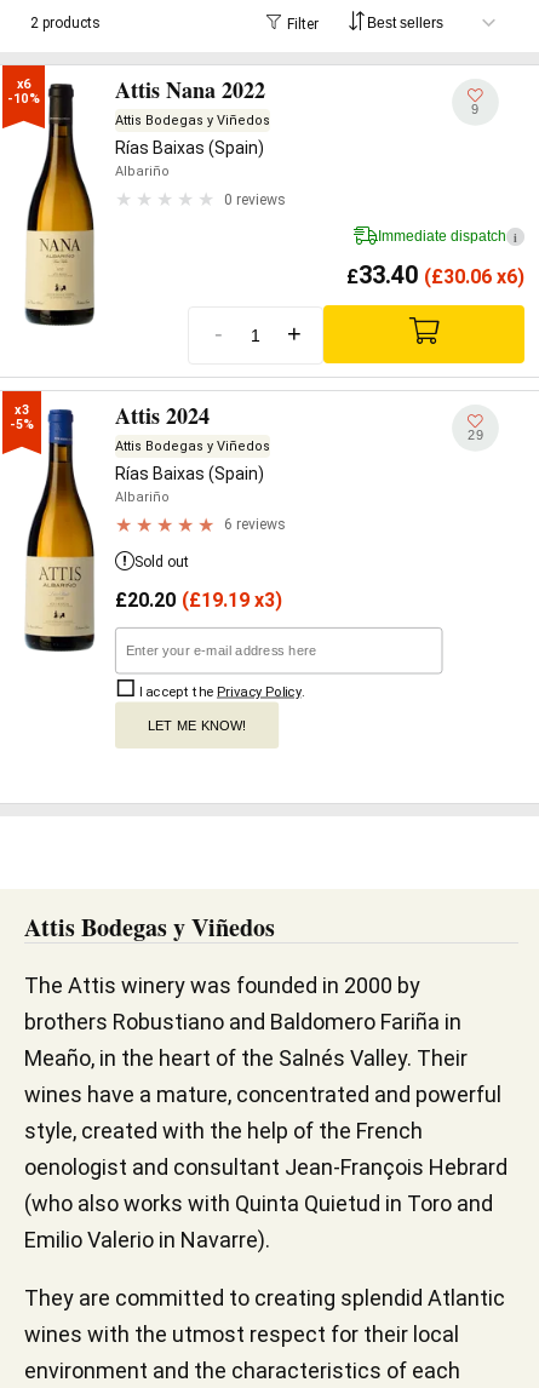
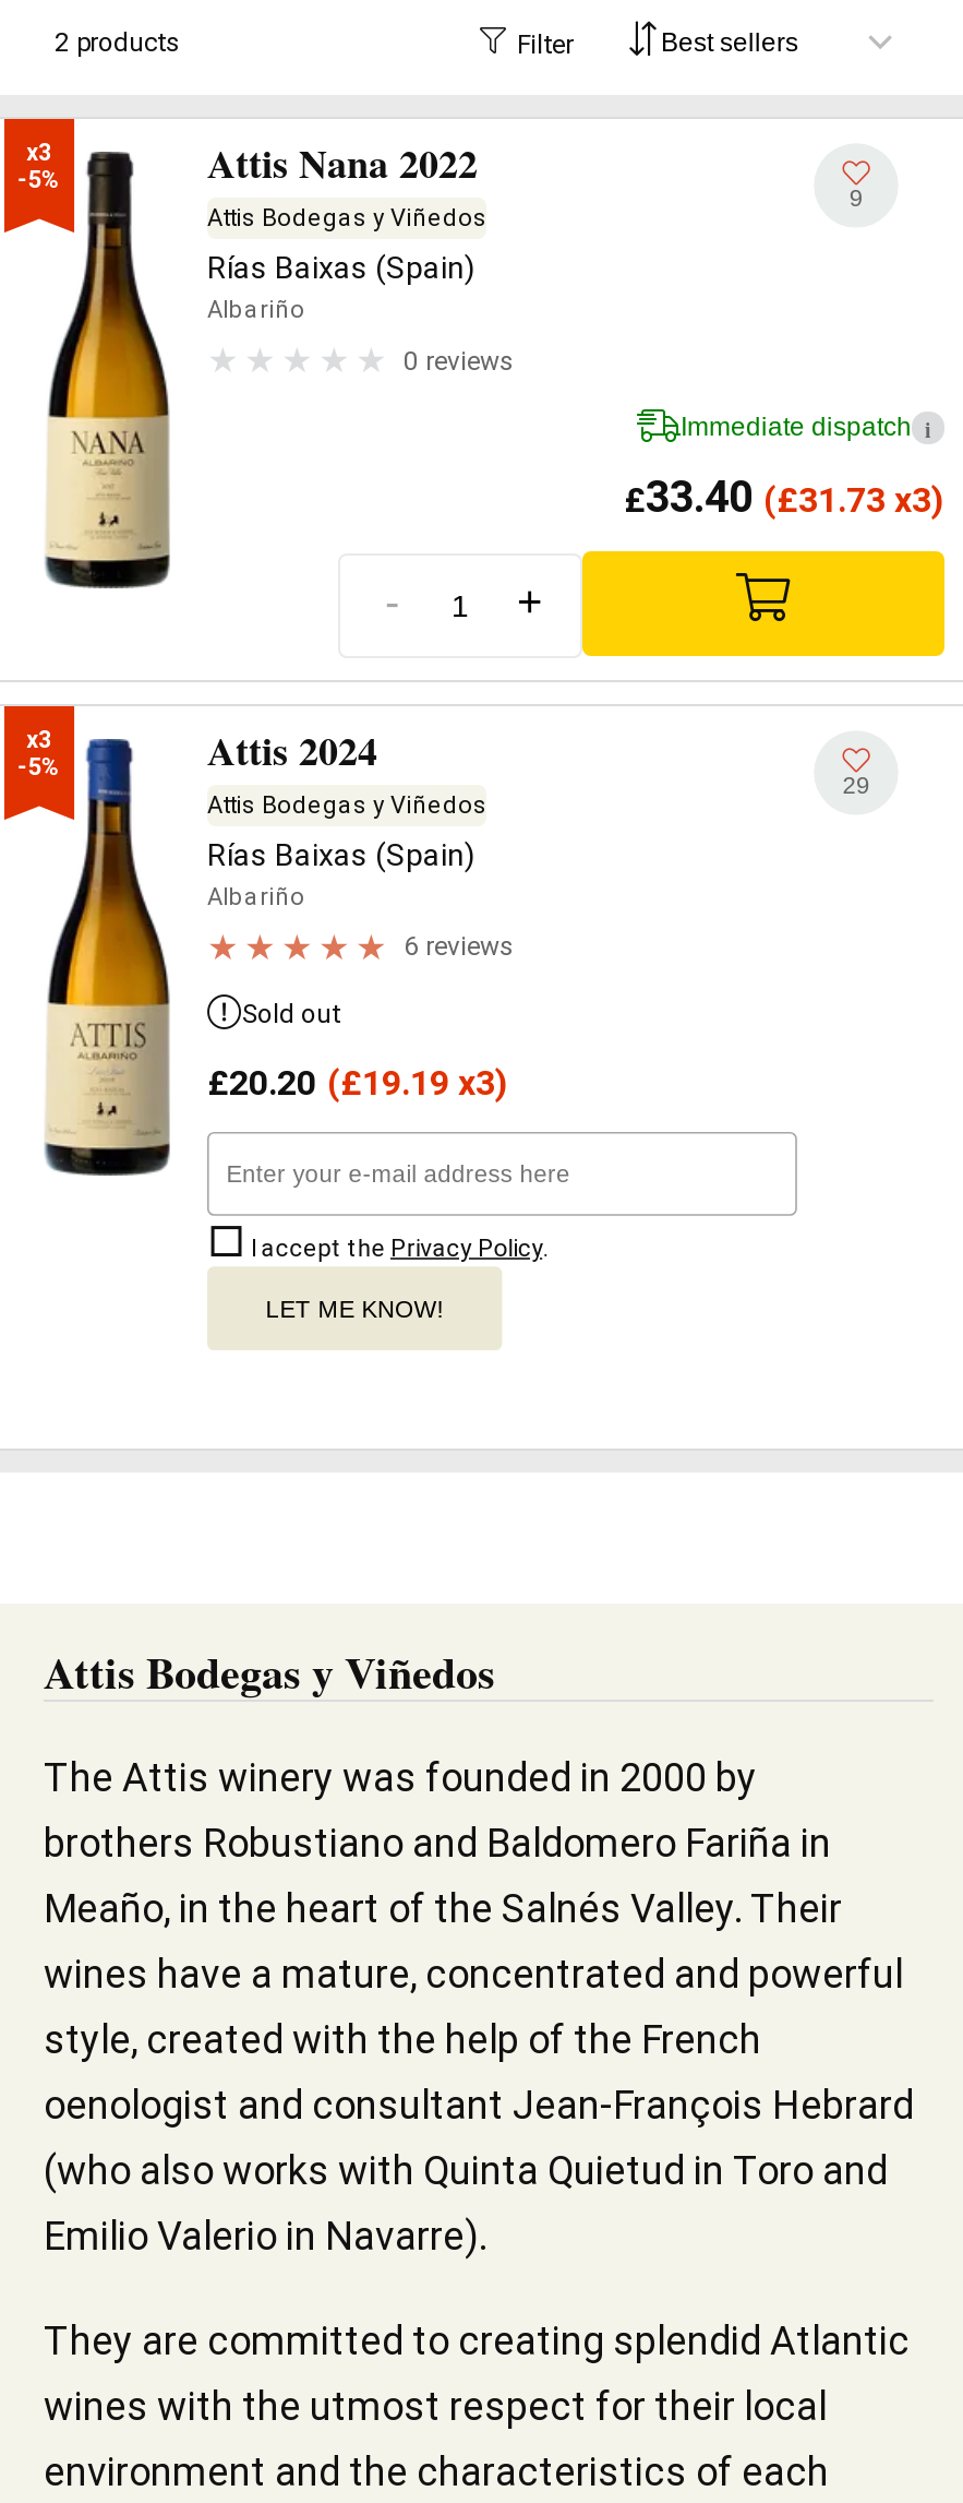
- x6
- -10%
+ x3
+ -5%

- £33.40 (£30.06 x6)
+ £33.40 (£31.73 x3)
